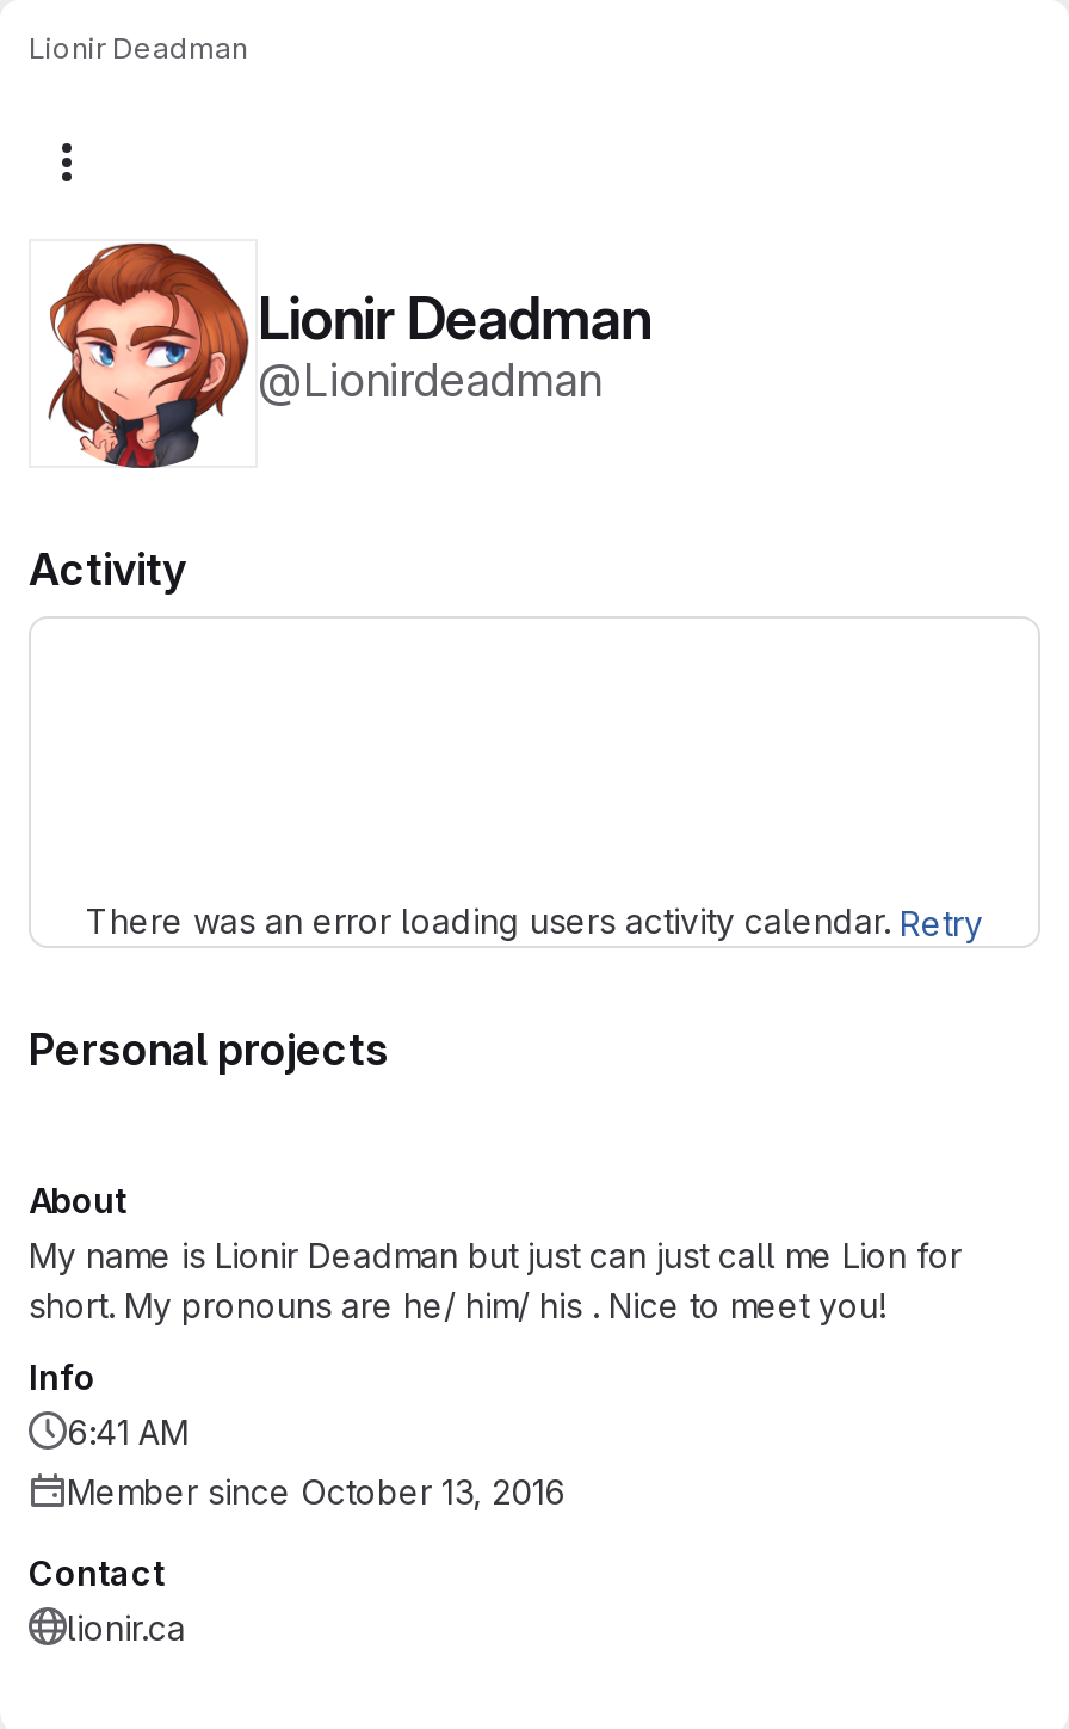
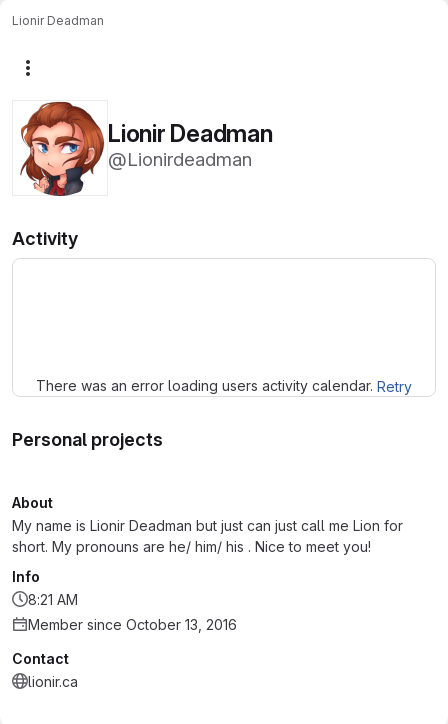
- 6:41 AM
+ 8:21 AM
